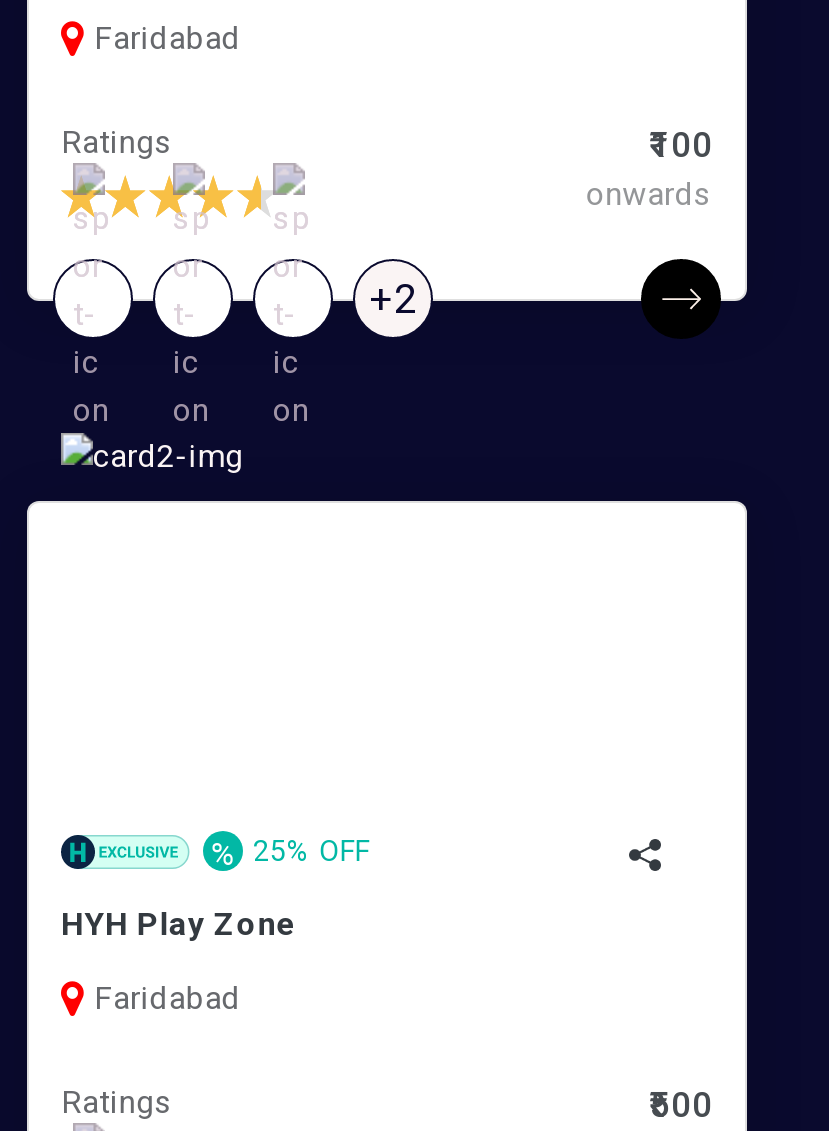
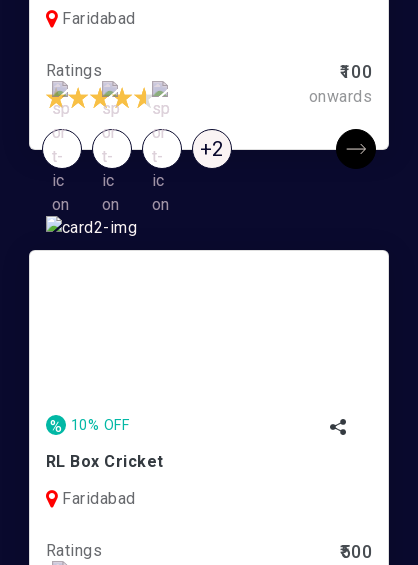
- % 25% OFF
+ % 10% OFF

- HYH Play Zone
+ RL Box Cricket
